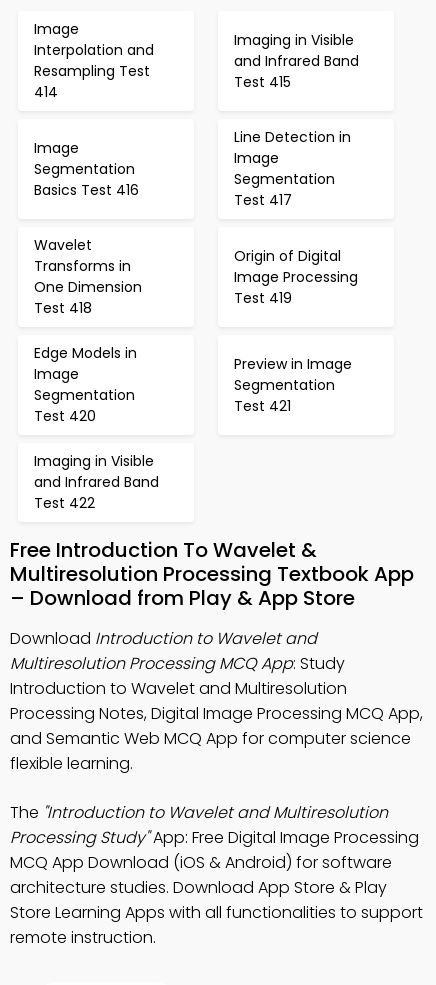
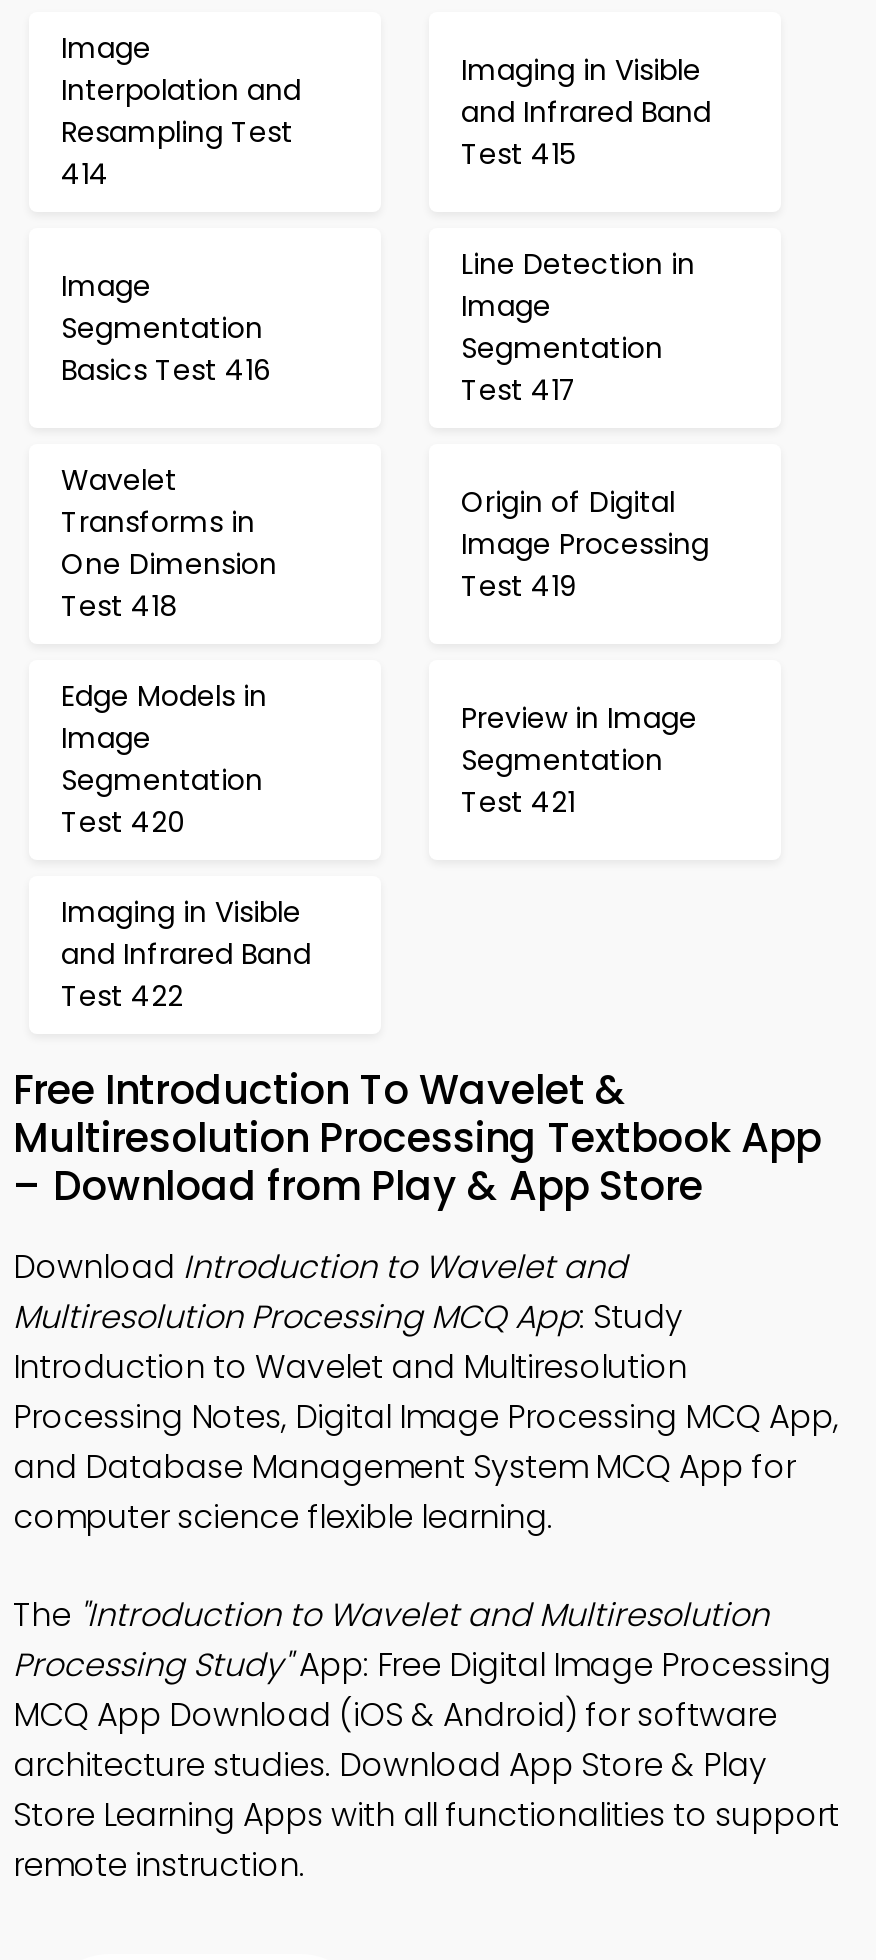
- and Semantic Web MCQ App for computer science
- flexible learning.
+ and Database Management System MCQ App for
+ computer science flexible learning.
